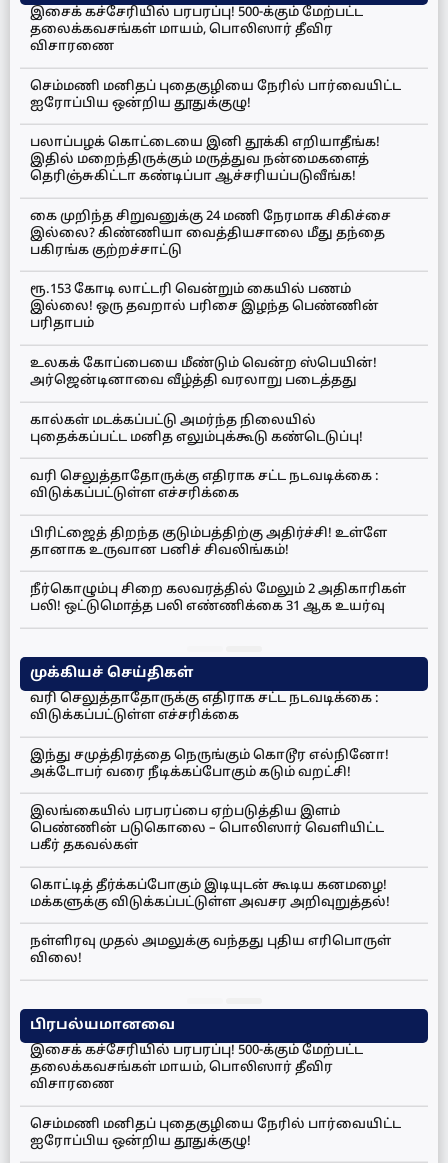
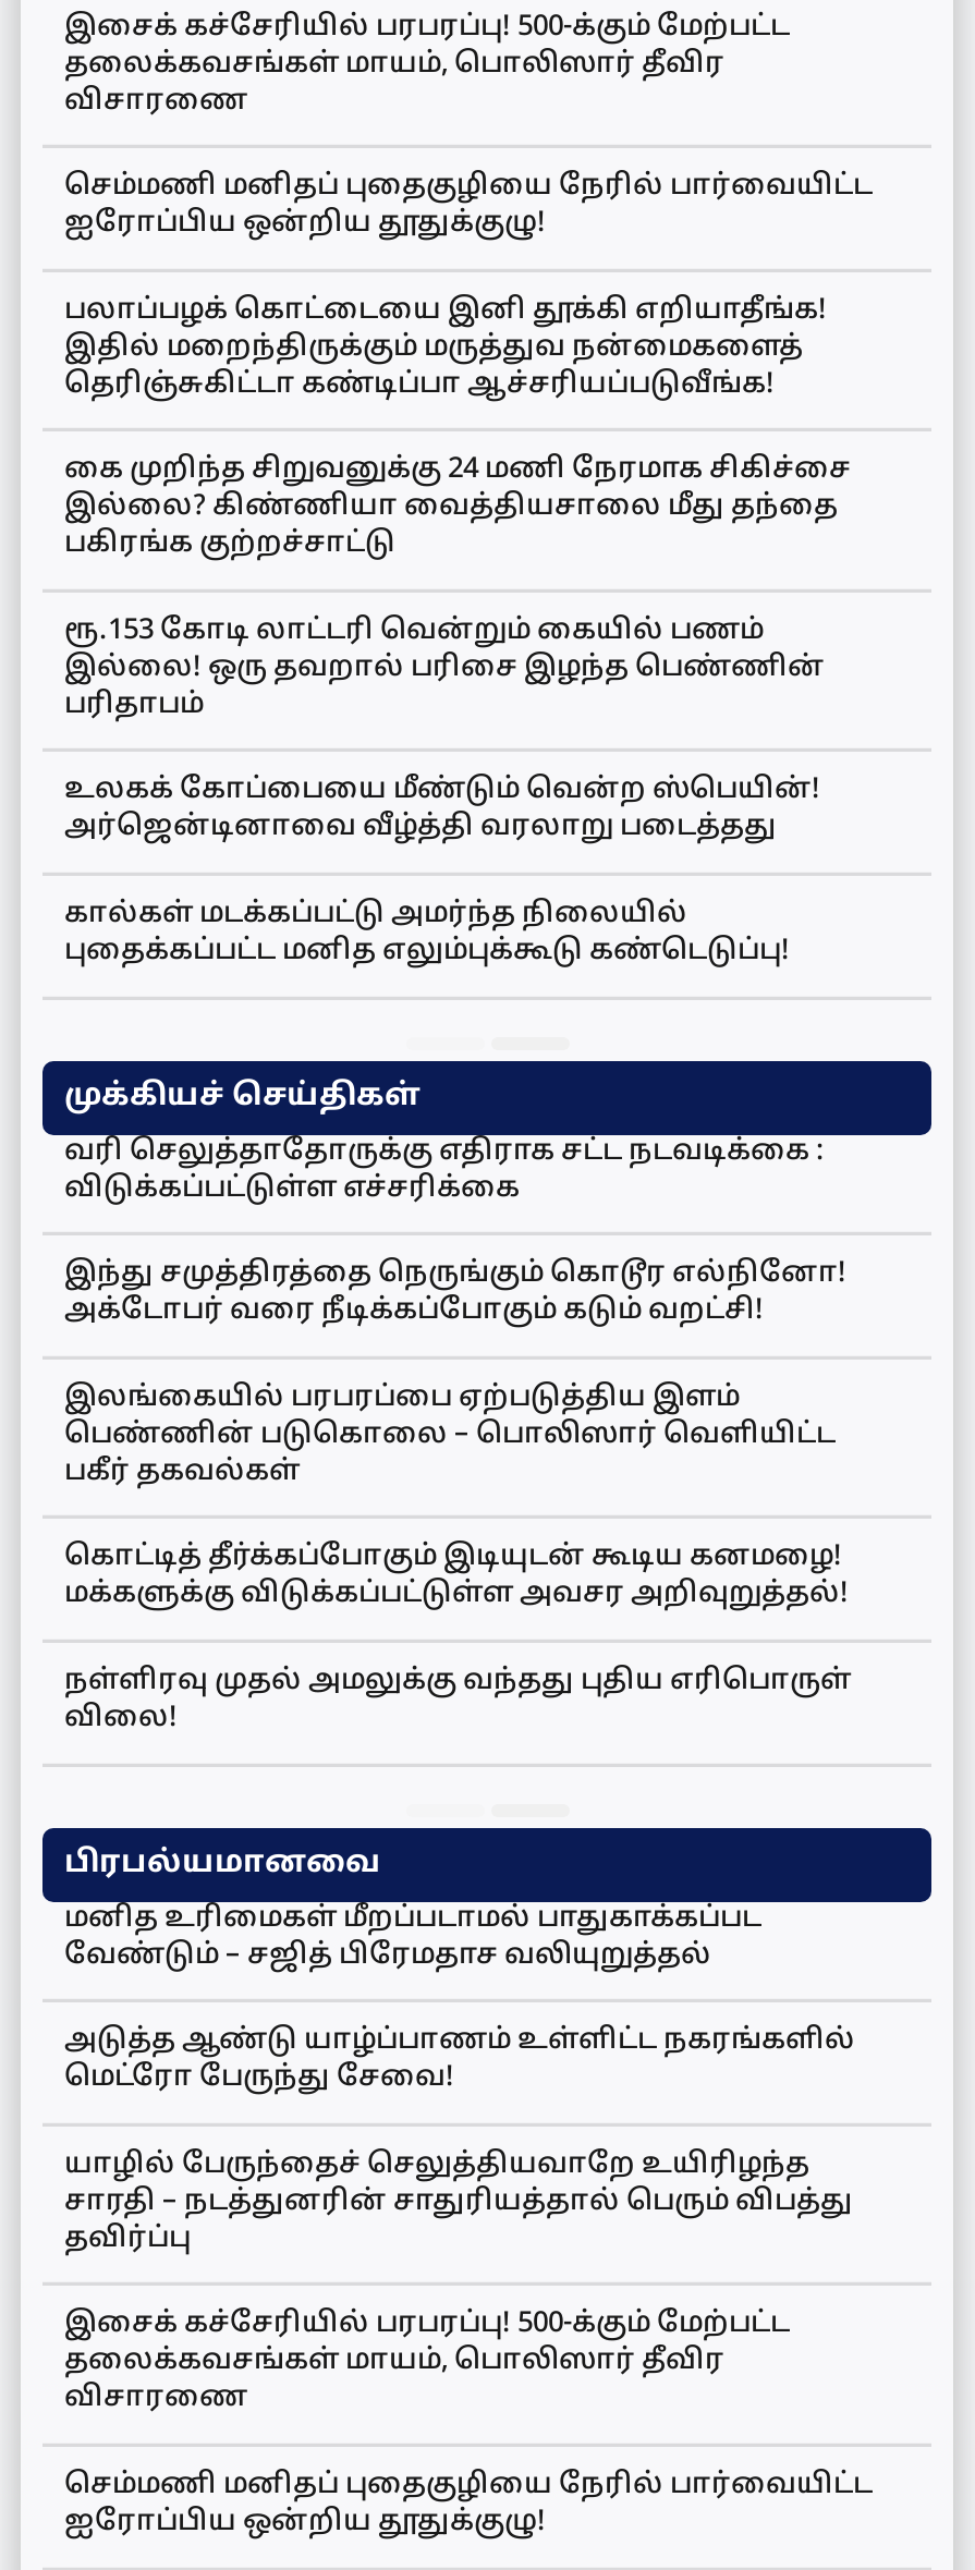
- வரி செலுத்தாதோருக்கு எதிராக சட்ட நடவடிக்கை :
- விடுக்கப்பட்டுள்ள எச்சரிக்கை
- பிரிட்ஜைத் திறந்த குடும்பத்திற்கு அதிர்ச்சி! உள்ளே
- தானாக உருவான பனிச் சிவலிங்கம்!
- நீர்கொழும்பு சிறை கலவரத்தில் மேலும் 2 அதிகாரிகள்
- பலி! ஒட்டுமொத்த பலி எண்ணிக்கை 31 ஆக உயர்வு

moved up: முக்கியச் செய்திகள் | வரி செலுத்தாதோருக்கு எதிராக சட்ட நடவடிக்கை : | விடுக்கப்பட்டுள்ள எச்சரிக்கை | ... | விலை! | பிரபல்யமானவை

+ மனித உரிமைகள் மீறப்படாமல் பாதுகாக்கப்பட
+ வேண்டும் – சஜித் பிரேமதாச வலியுறுத்தல்
+ அடுத்த ஆண்டு யாழ்ப்பாணம் உள்ளிட்ட நகரங்களில்
+ மெட்ரோ பேருந்து சேவை!
+ யாழில் பேருந்தைச் செலுத்தியவாறே உயிரிழந்த
+ சாரதி – நடத்துனரின் சாதுரியத்தால் பெரும் விபத்து
+ தவிர்ப்பு
